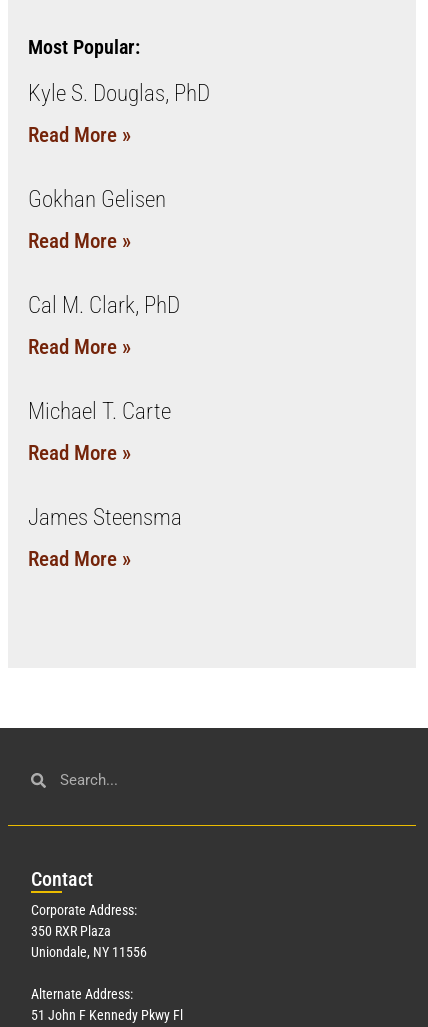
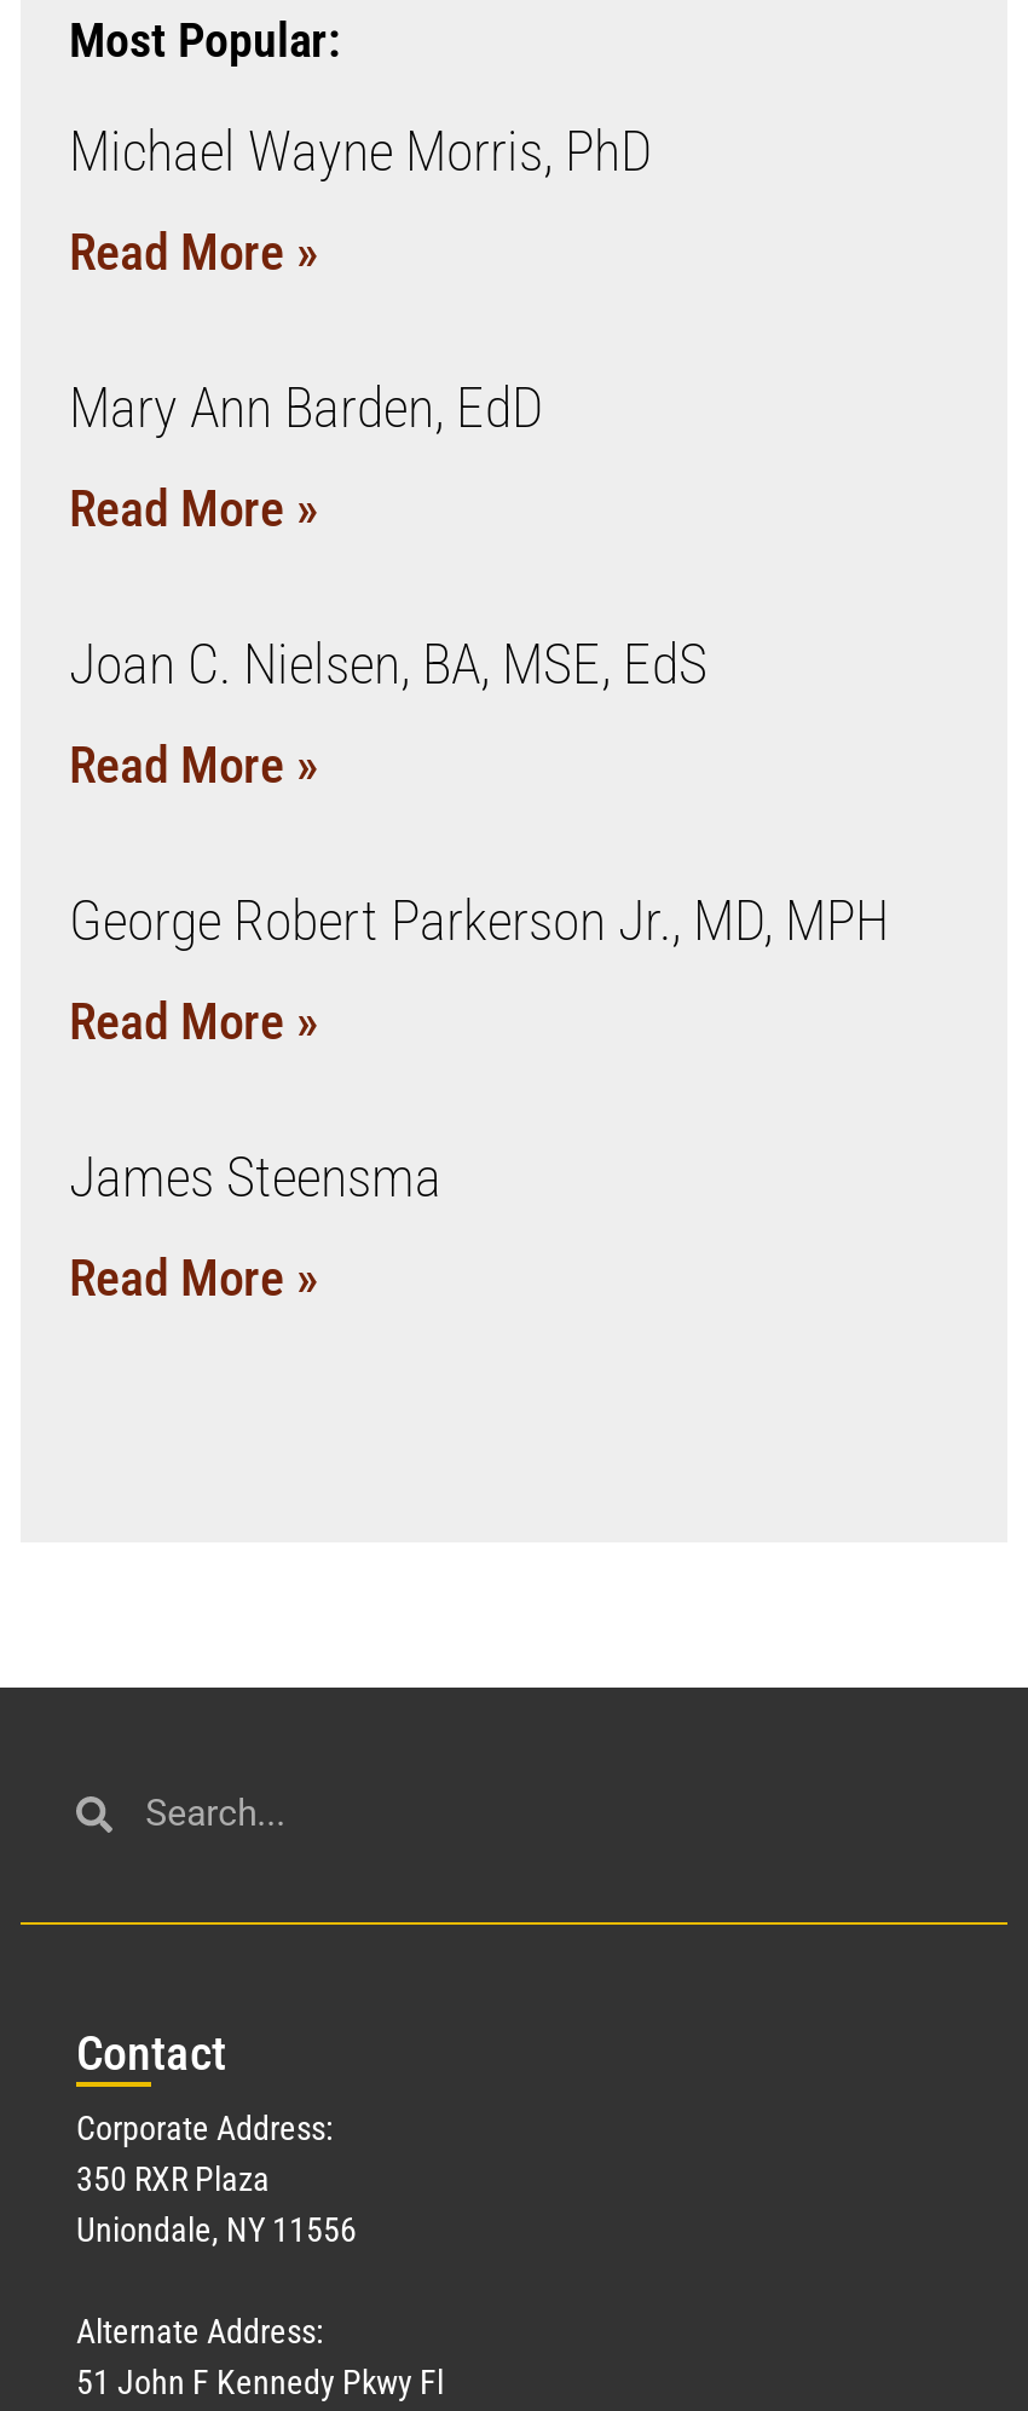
- Kyle S. Douglas, PhD
+ Michael Wayne Morris, PhD

- Gokhan Gelisen
+ Mary Ann Barden, EdD

- Cal M. Clark, PhD
+ Joan C. Nielsen, BA, MSE, EdS

- Michael T. Carte
+ George Robert Parkerson Jr., MD, MPH
